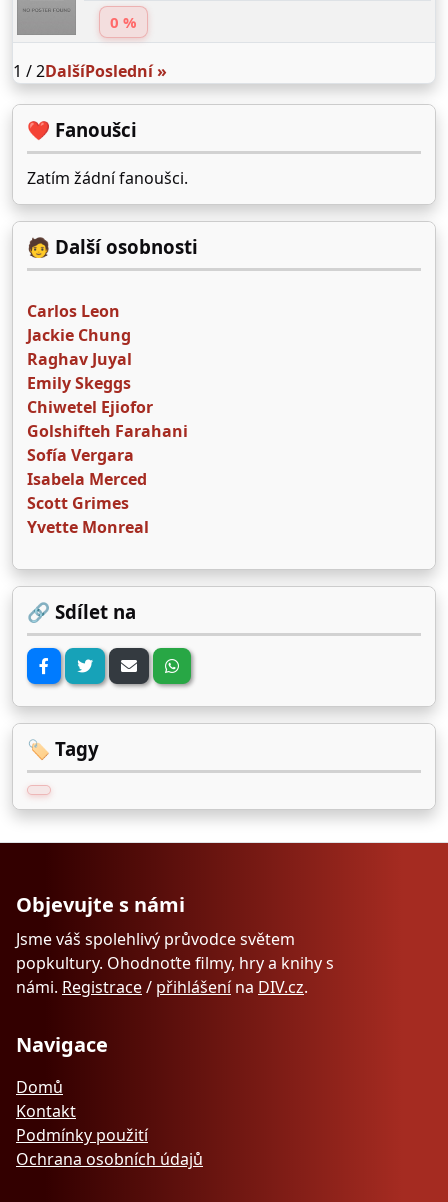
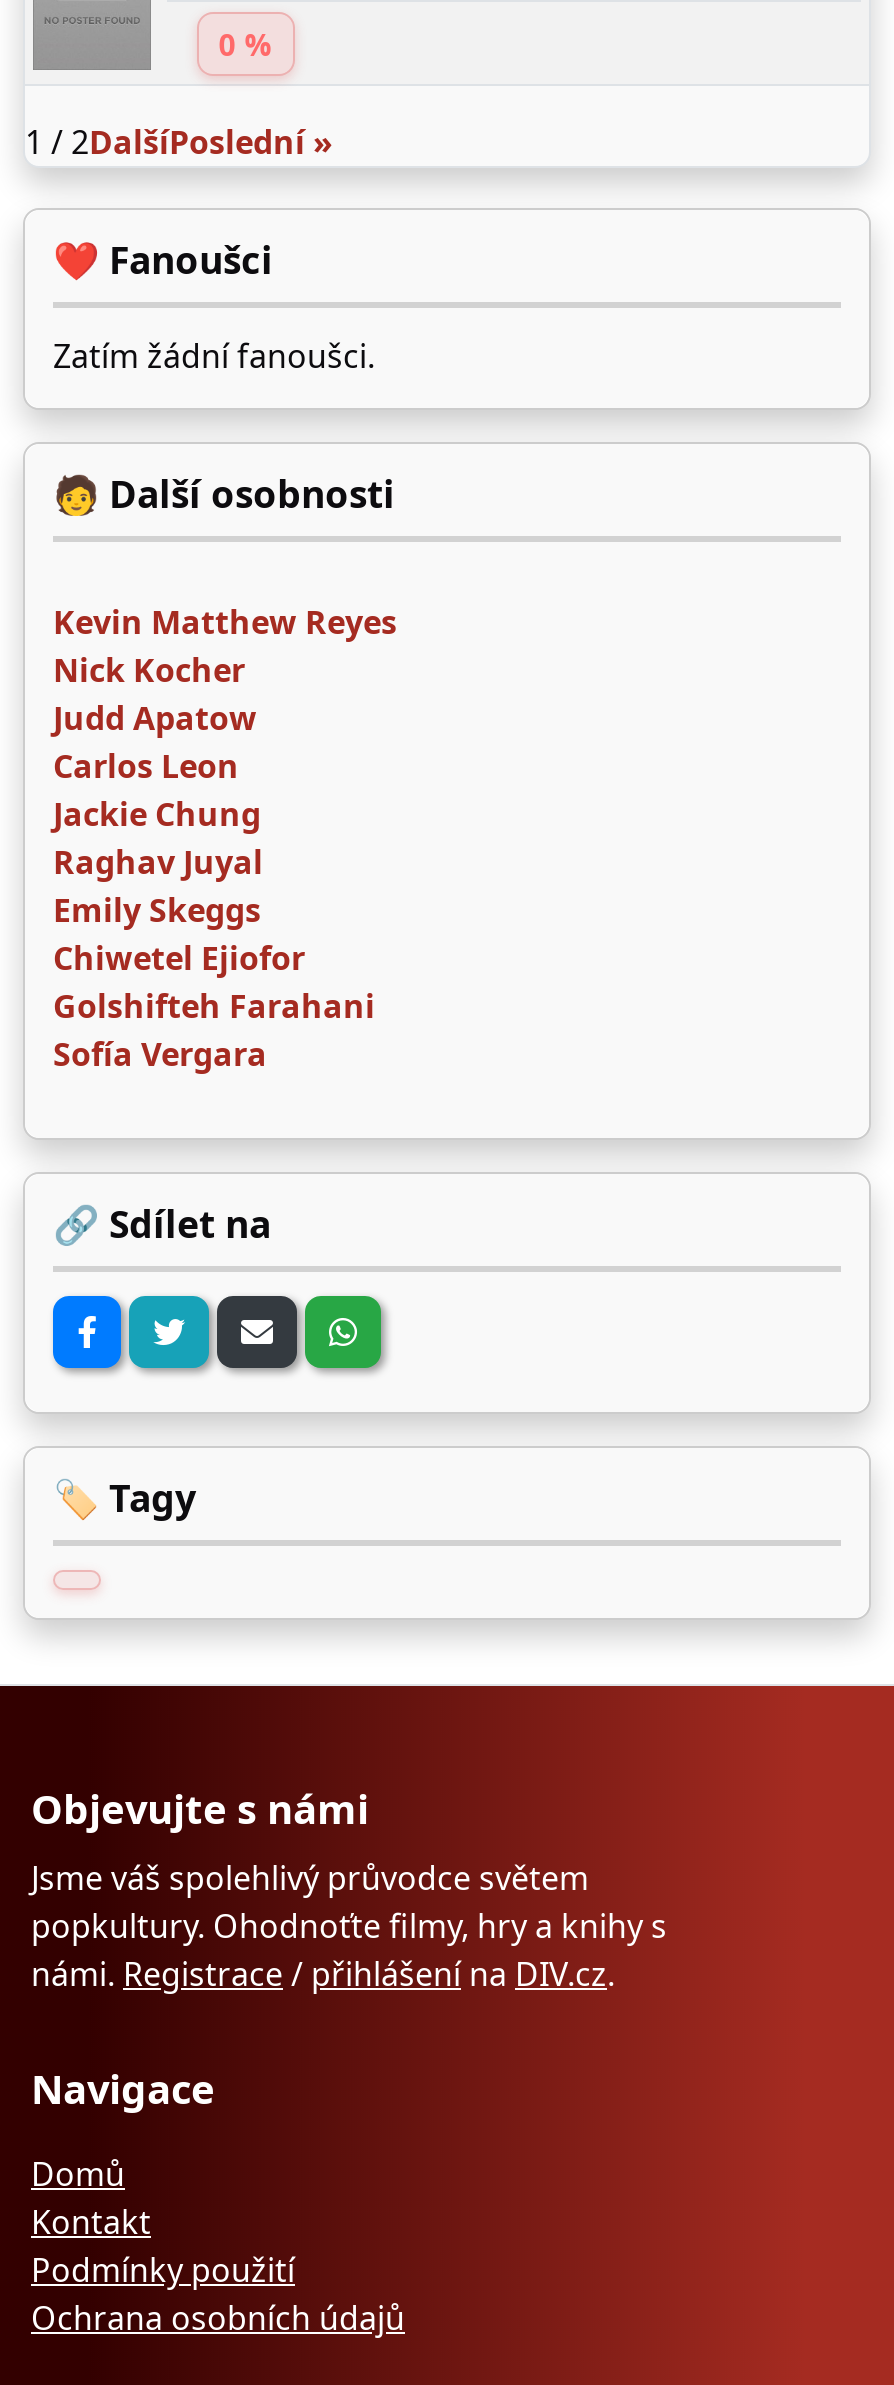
+ Kevin Matthew Reyes
+ Nick Kocher
+ Judd Apatow

moved down: Carlos Leon | Jackie Chung | Raghav Juyal | Emily Skeggs | Chiwetel Ejiofor | Golshifteh Farahani | Sofía Vergara

- Isabela Merced
- Scott Grimes
- Yvette Monreal
